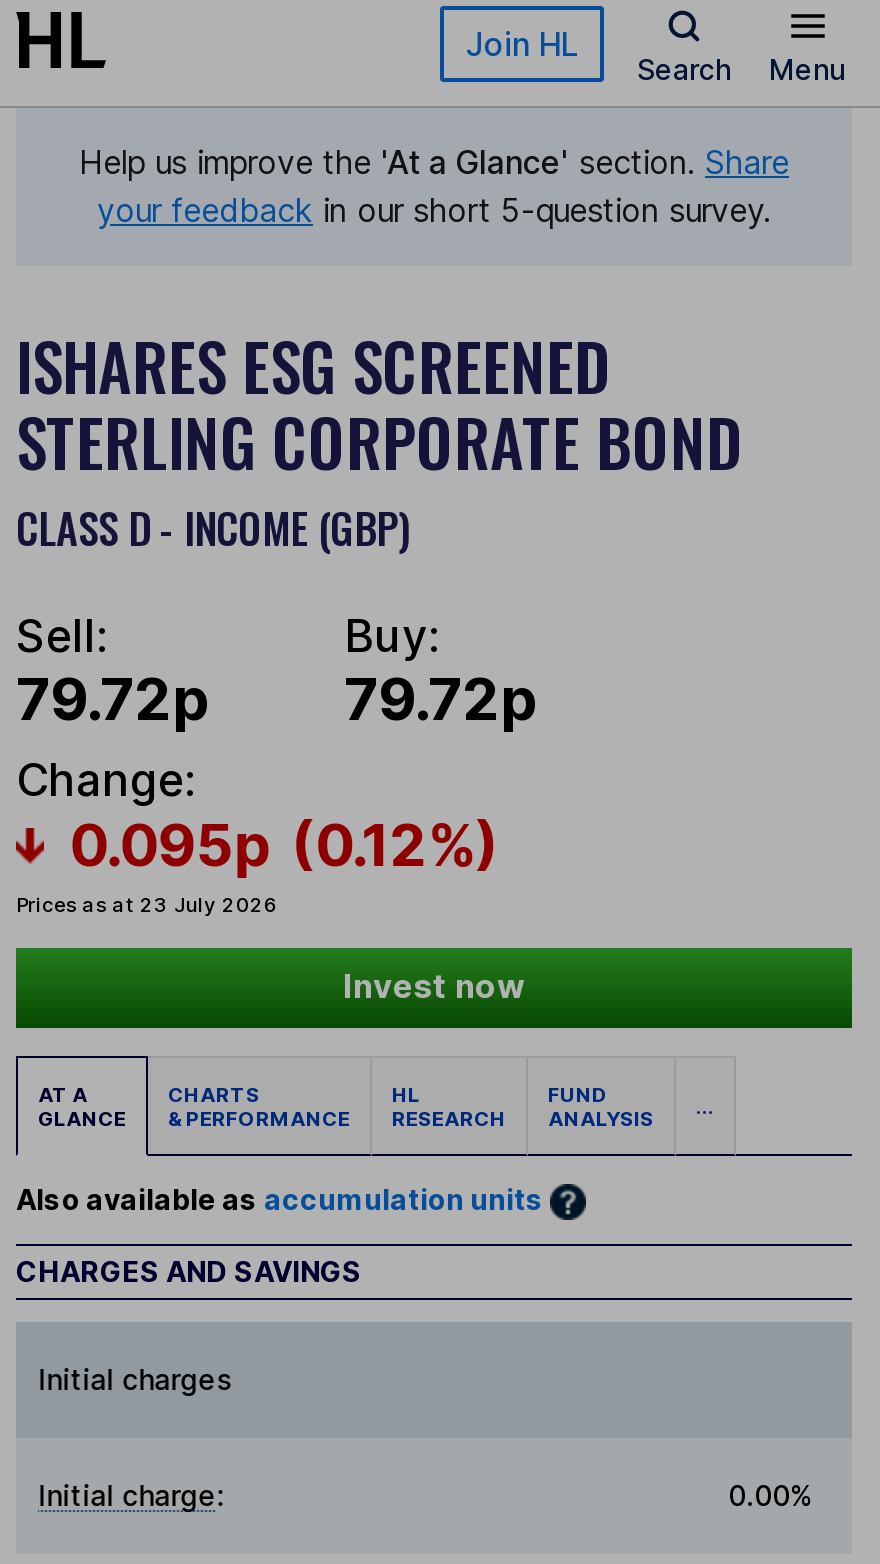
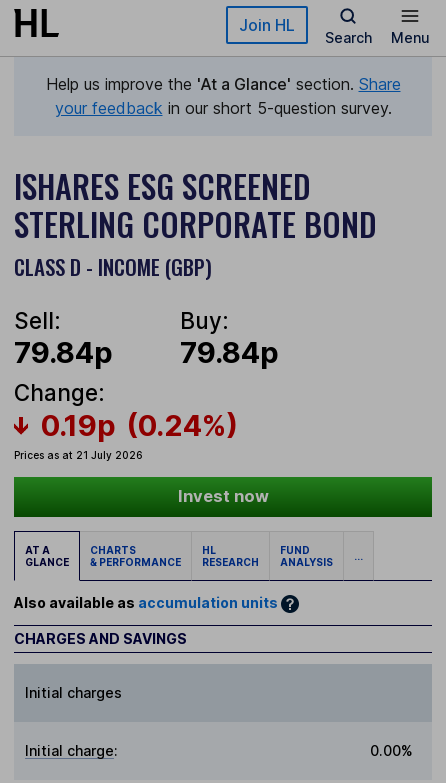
- 79.72p
+ 79.84p

- 79.72p
+ 79.84p

- 0.095p (0.12%)
- Prices as at 23 July 2026
+ 0.19p (0.24%)
+ Prices as at 21 July 2026
